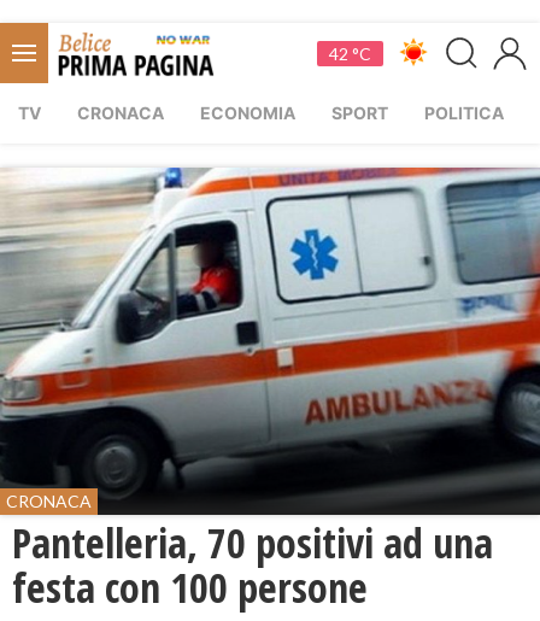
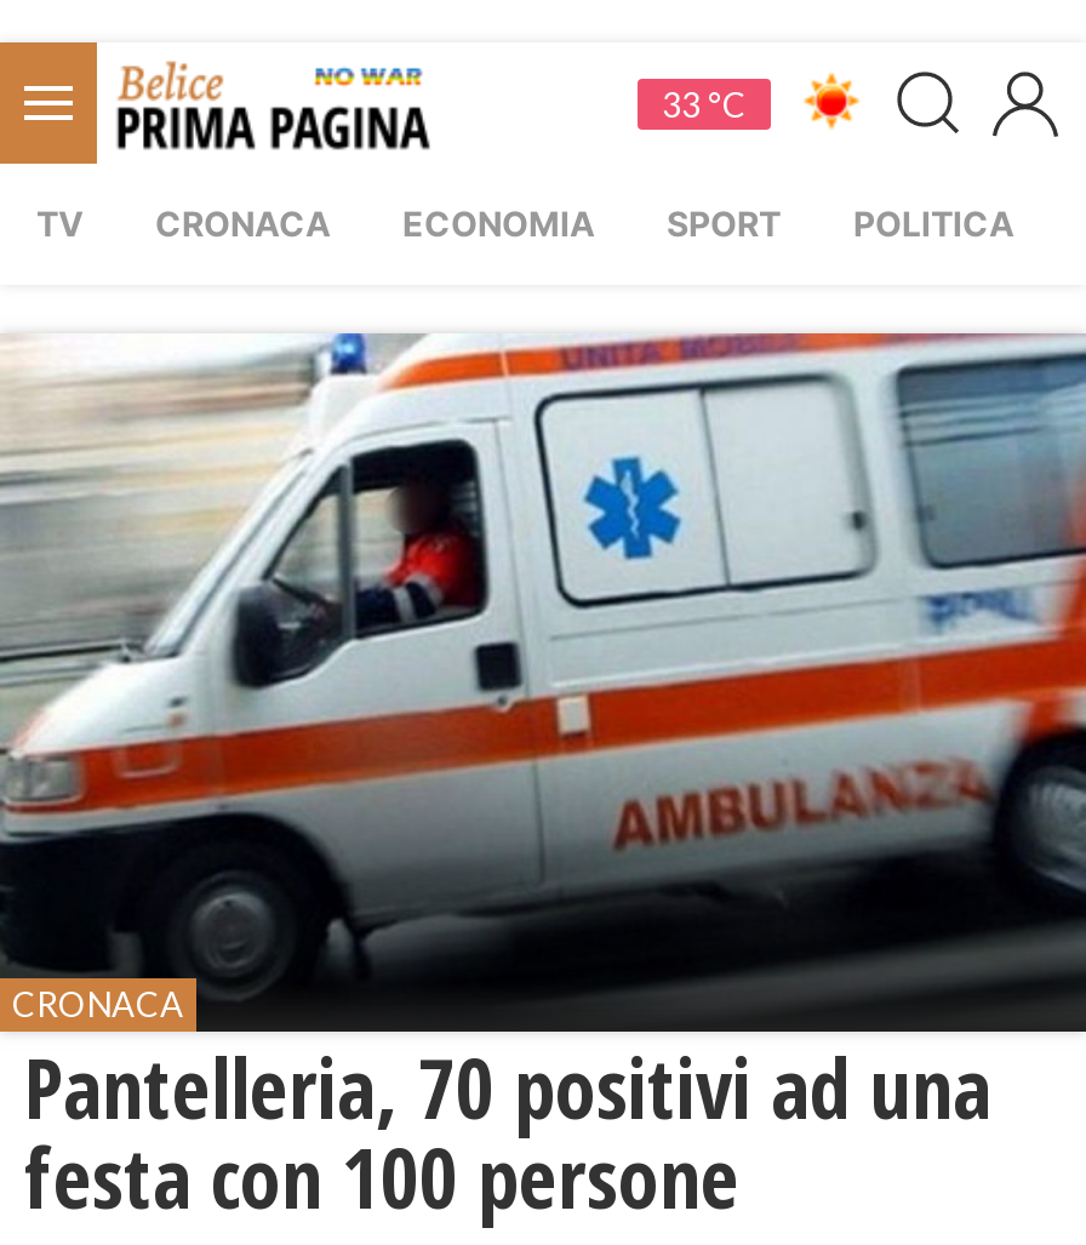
- 42 °C
+ 33 °C
